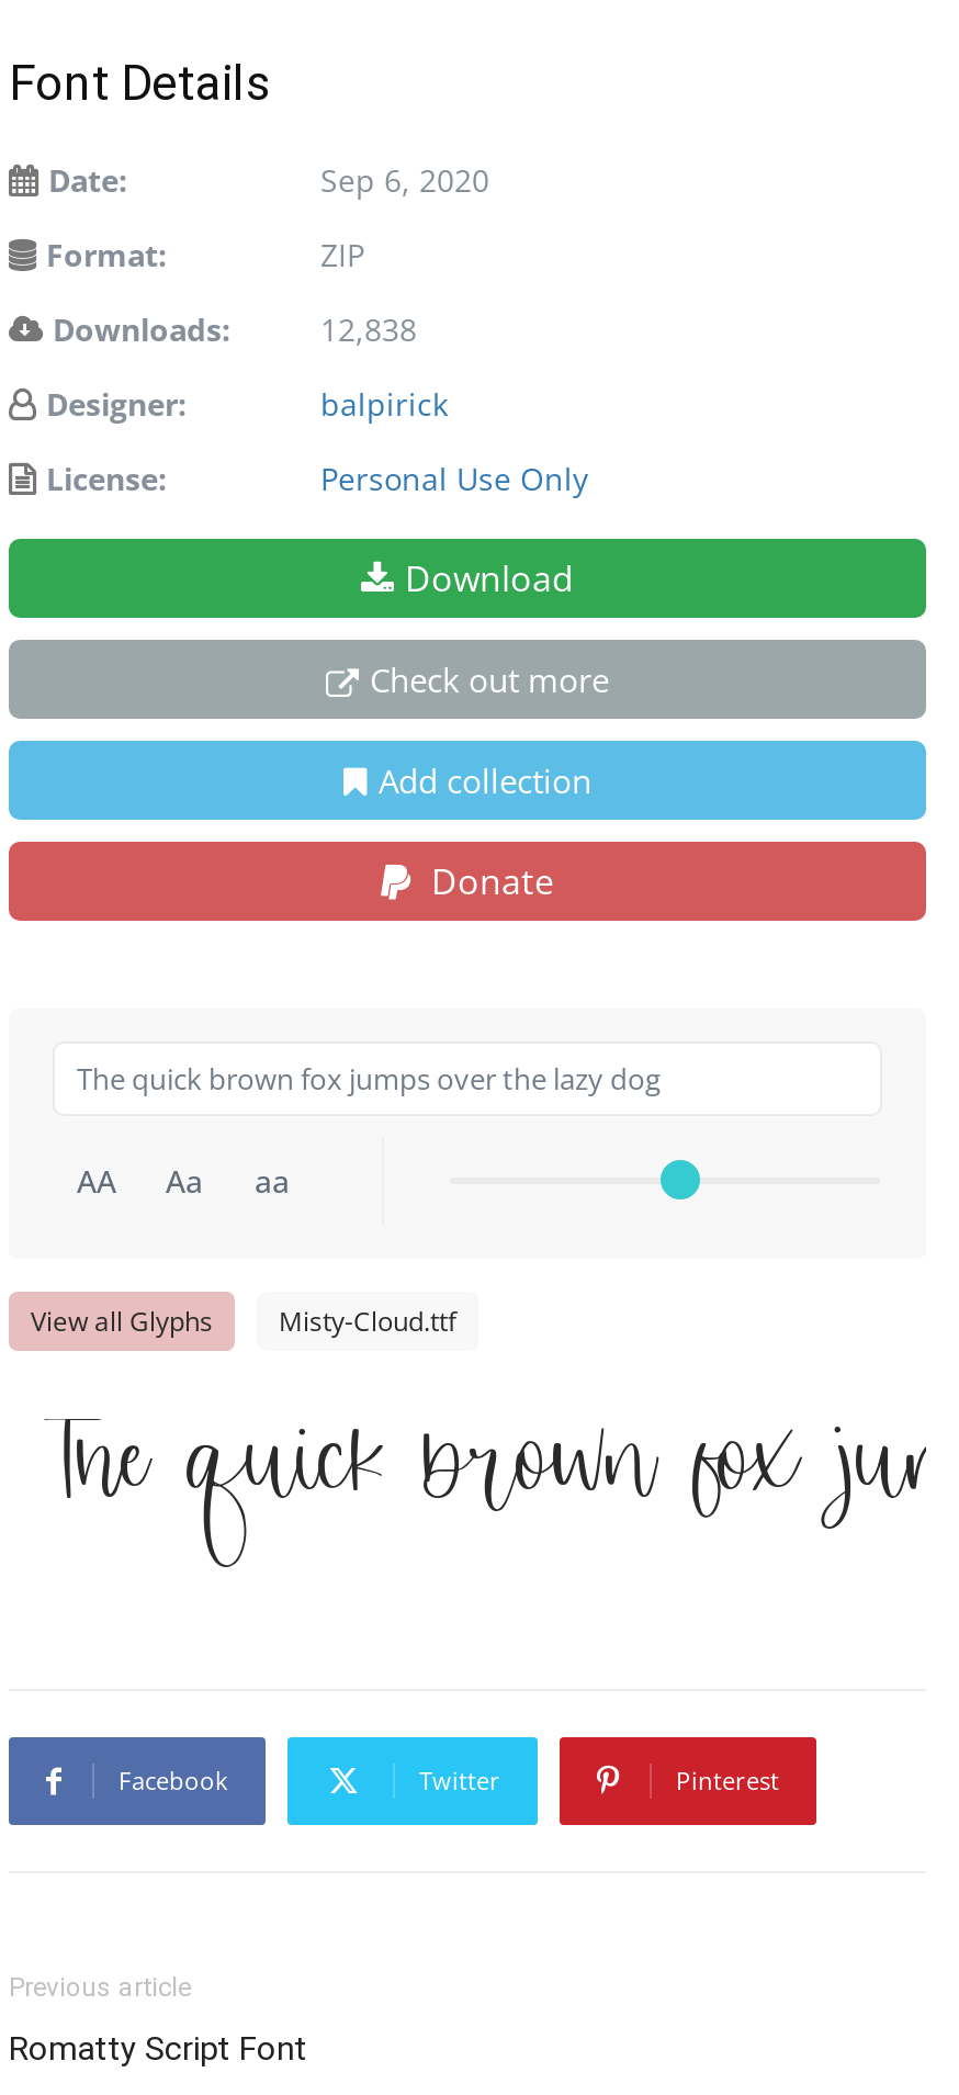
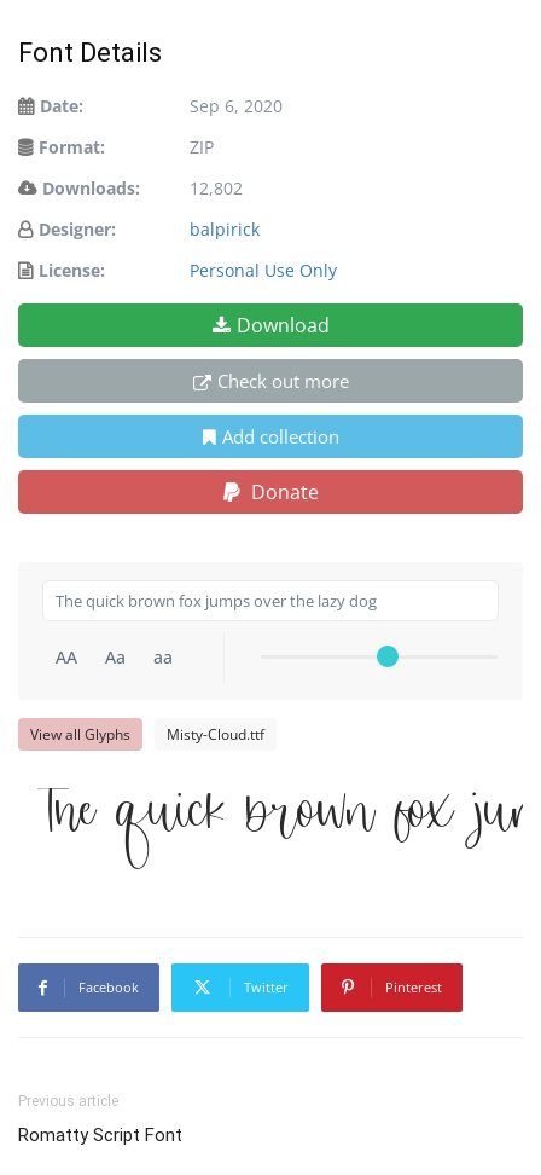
- 12,838
+ 12,802
